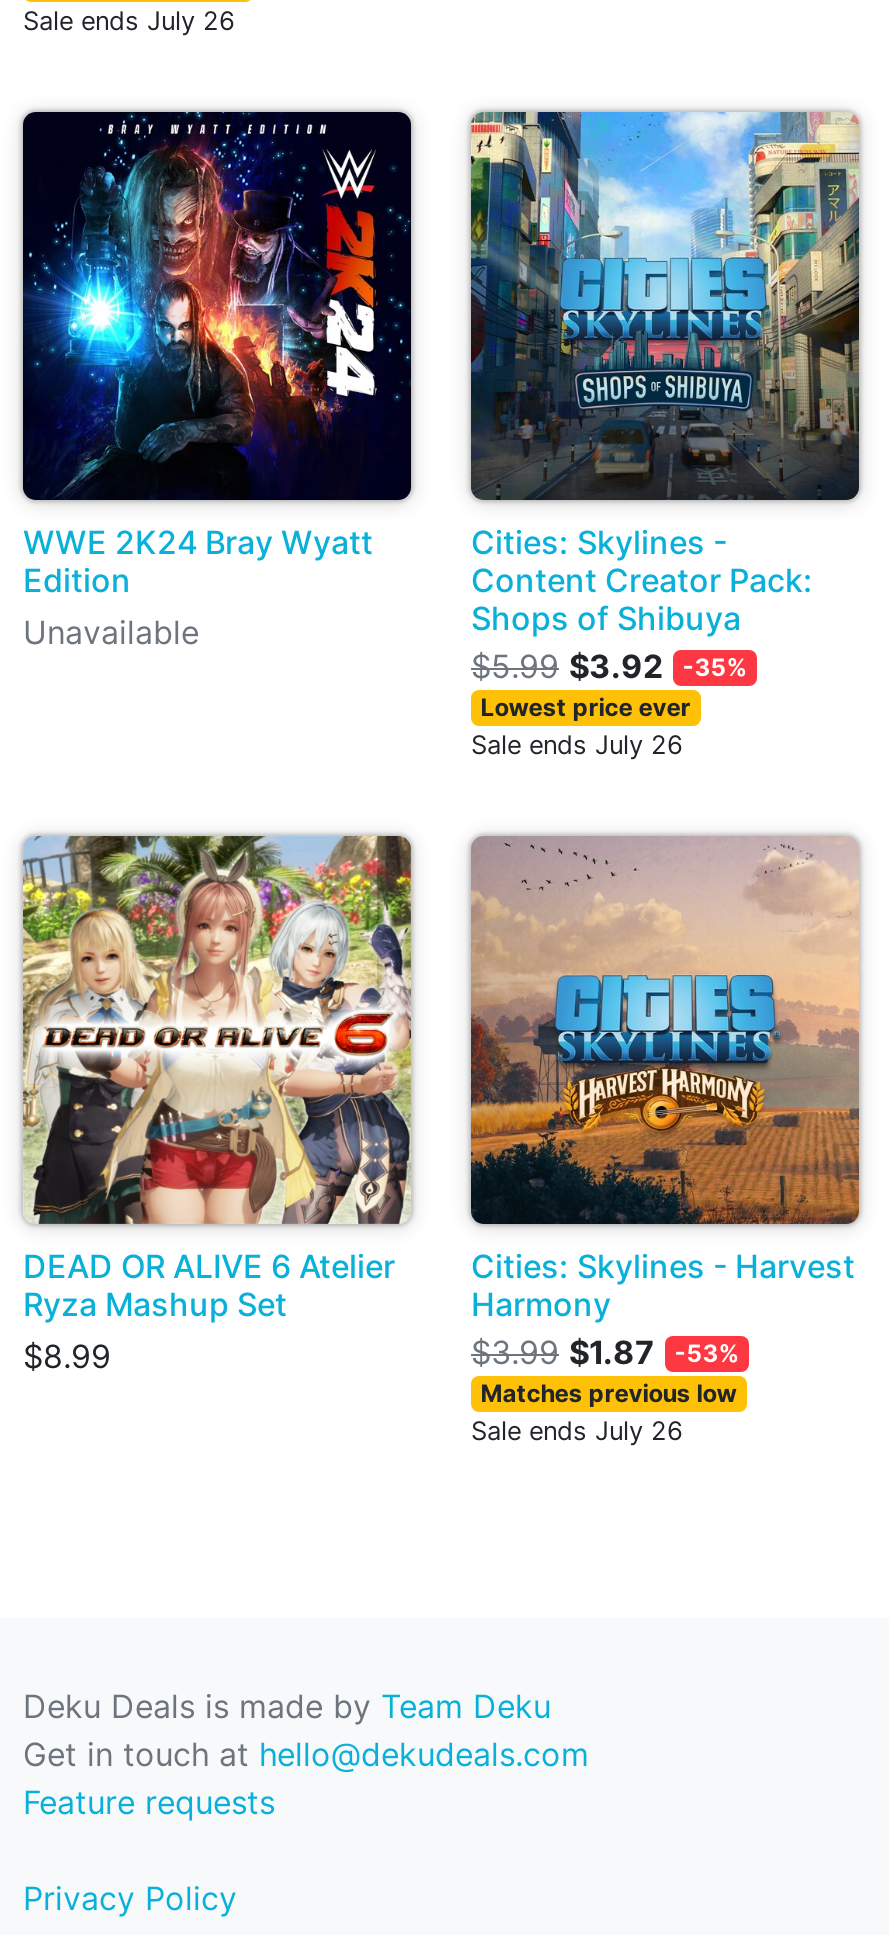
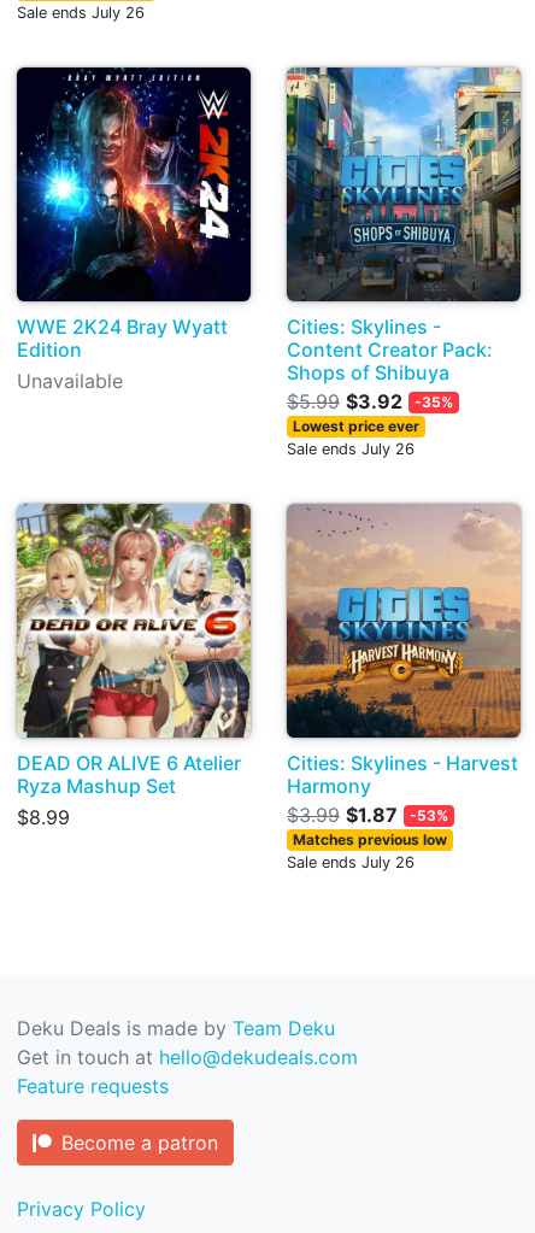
+ Become a patron
